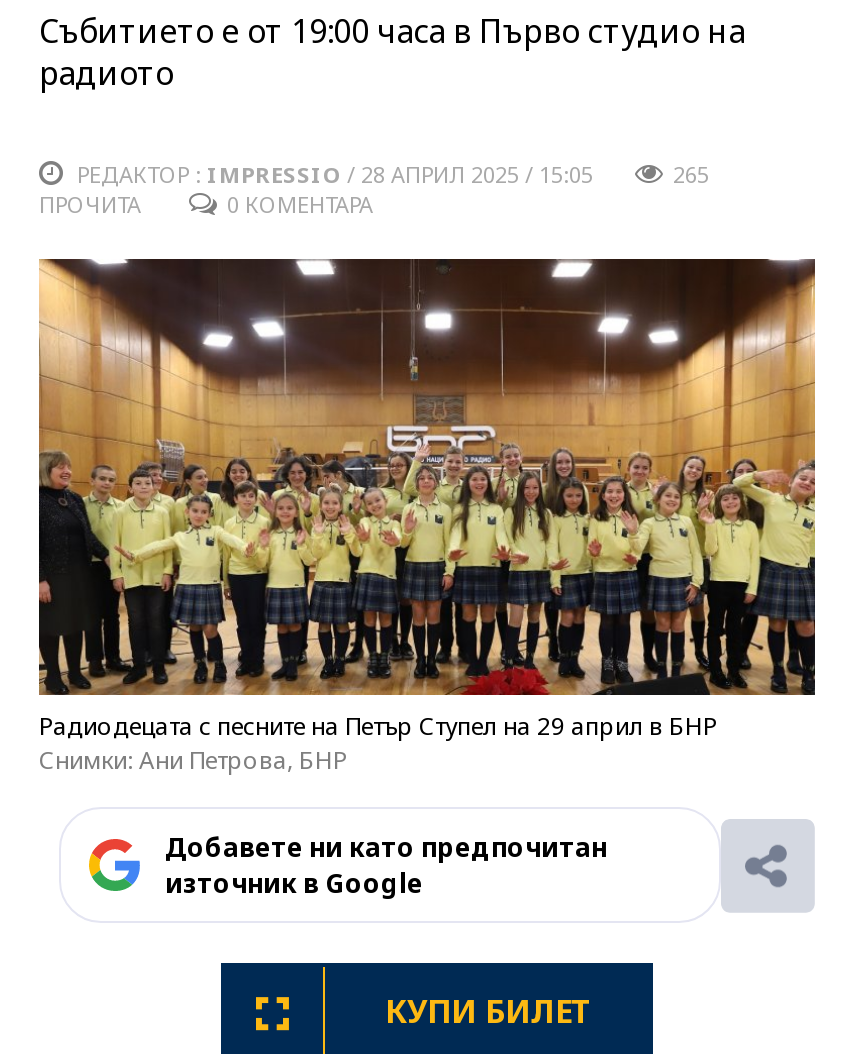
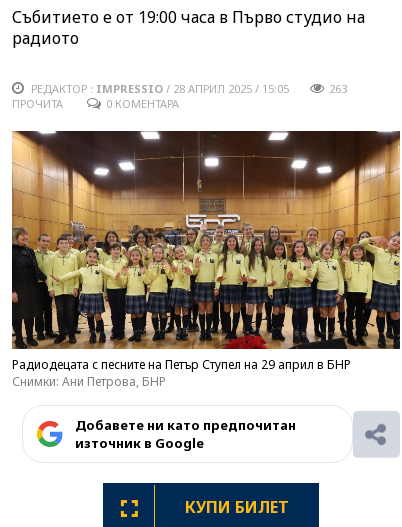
- 265
+ 263
